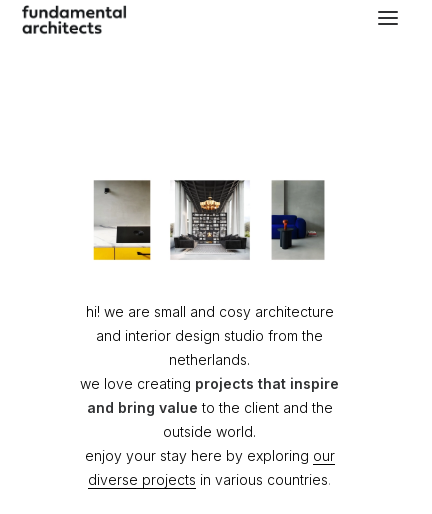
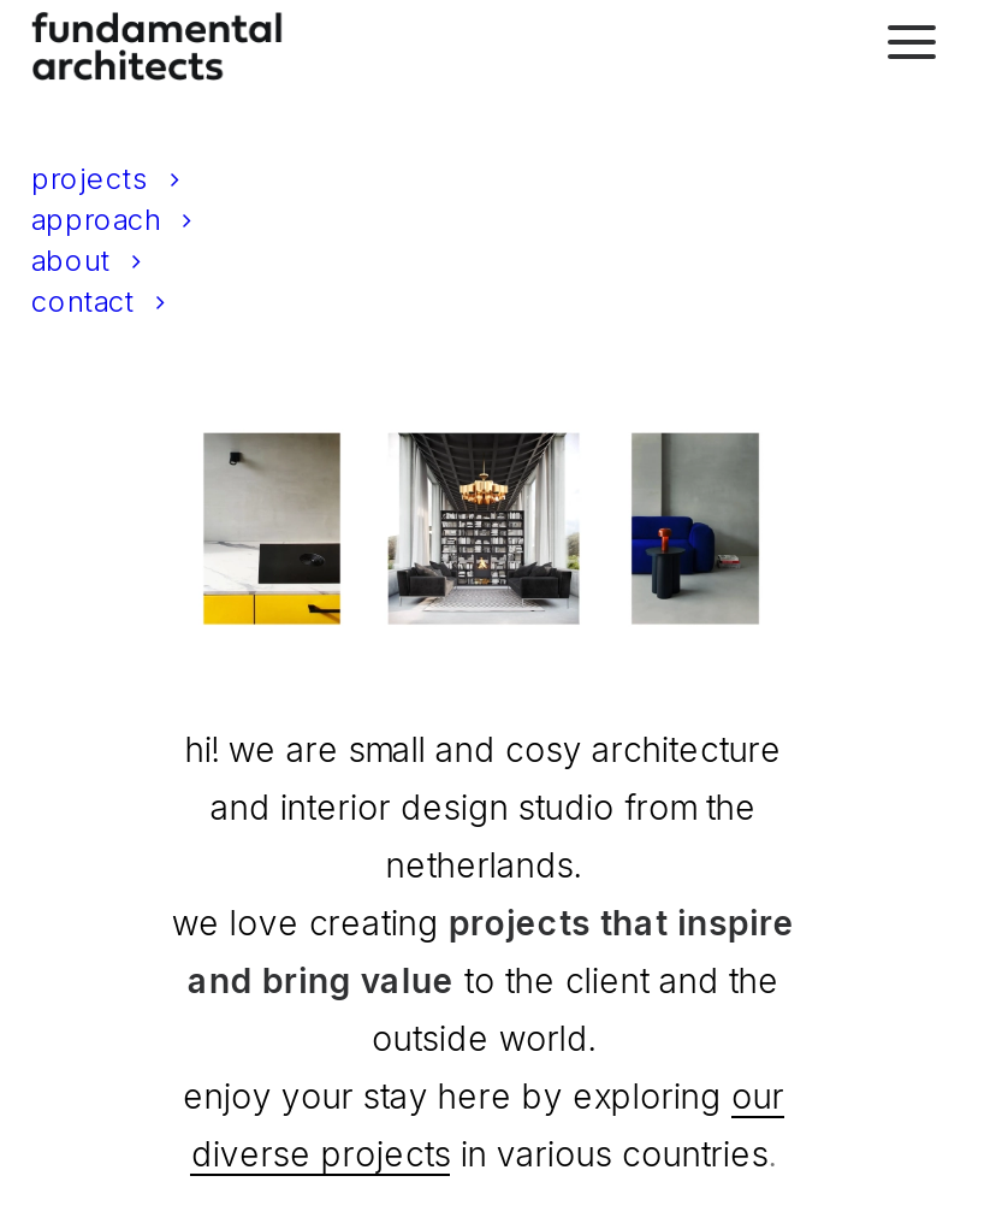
+ projects
+ approach
+ about
+ contact
